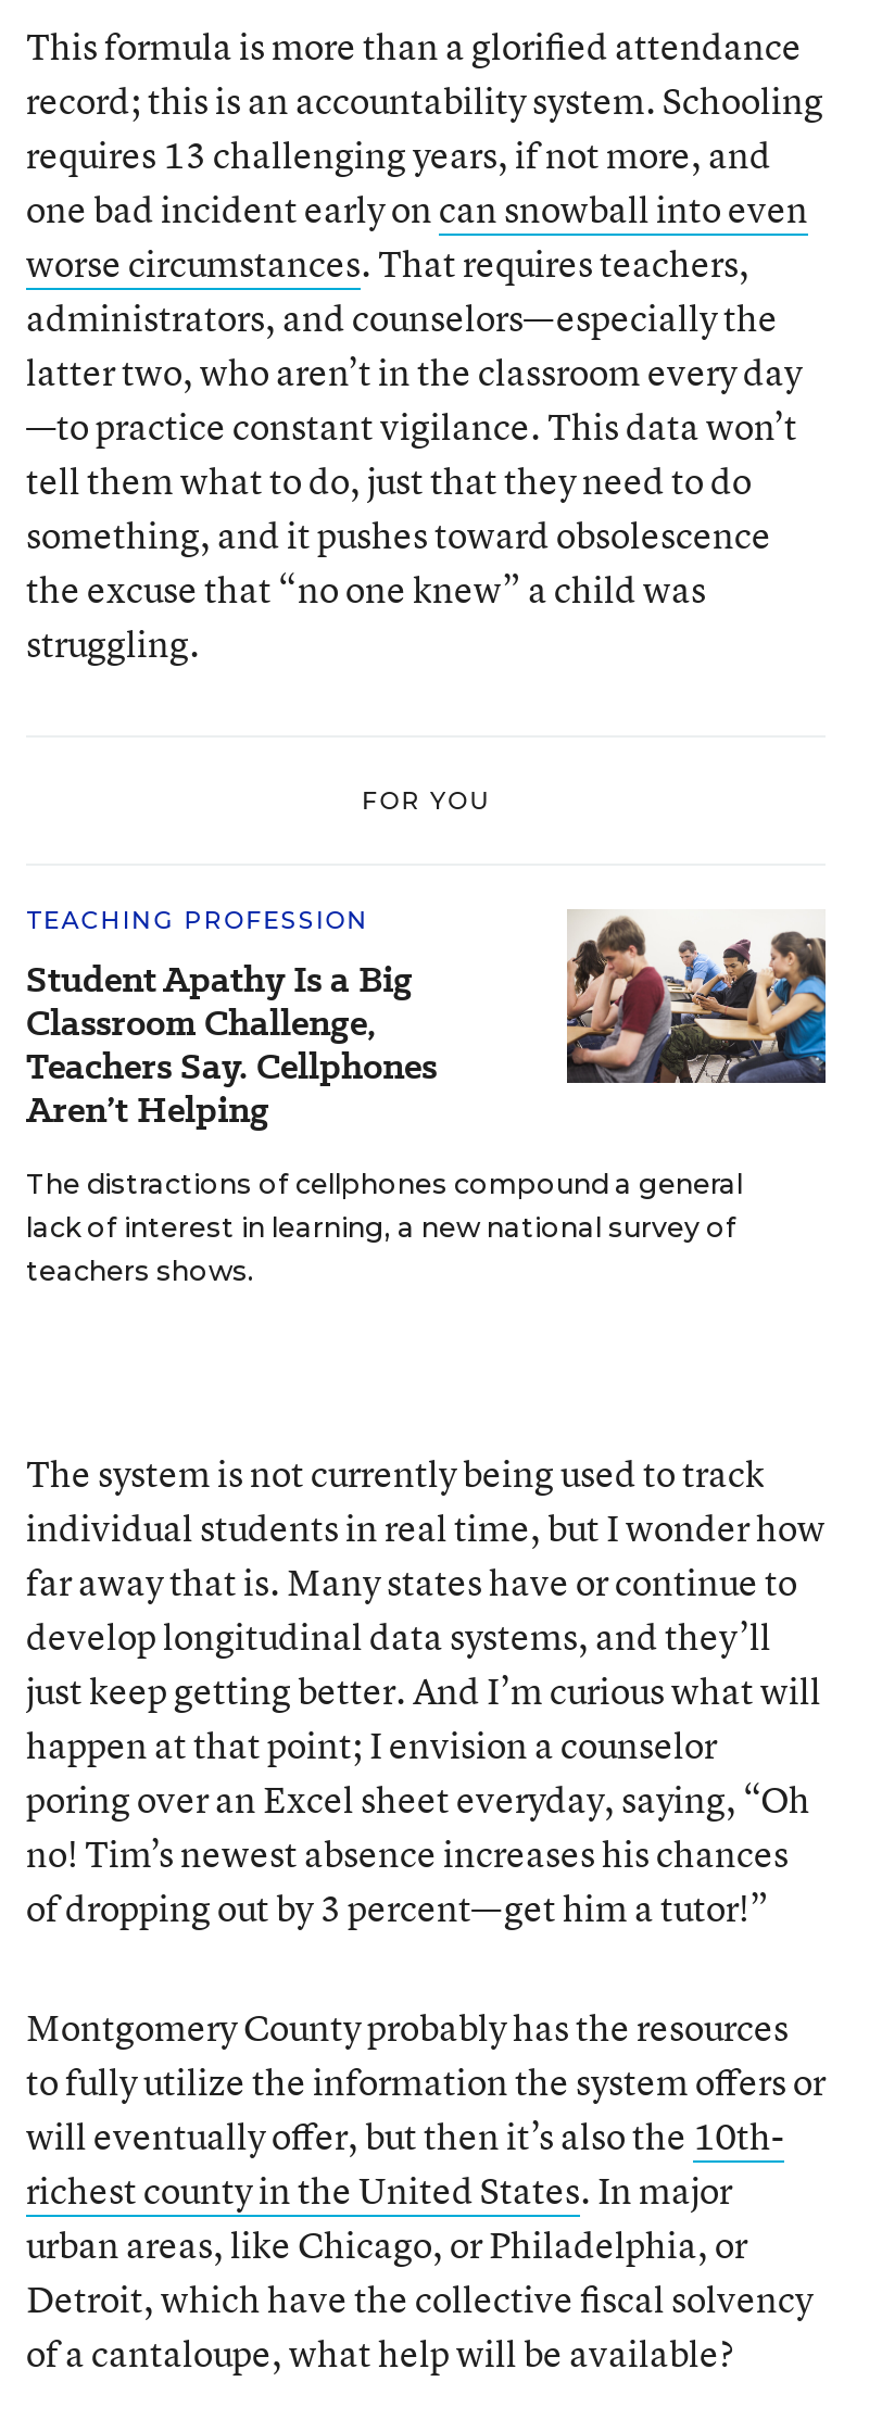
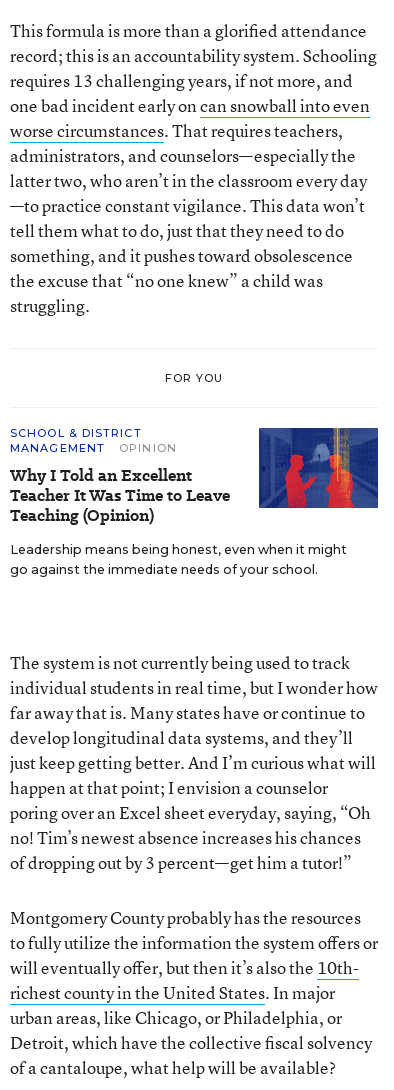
- TEACHING PROFESSION
- Student Apathy Is a Big
- Classroom Challenge,
- Teachers Say. Cellphones
- Aren’t Helping
+ SCHOOL & DISTRICT
+ MANAGEMENT
+ OPINION
+ Why I Told an Excellent
+ Teacher It Was Time to Leave
+ Teaching (Opinion)

- [image]
- The distractions of cellphones compound a general
- lack of interest in learning, a new national survey of
- teachers shows.
+ [image]
+ Leadership means being honest, even when it might
+ go against the immediate needs of your school.
